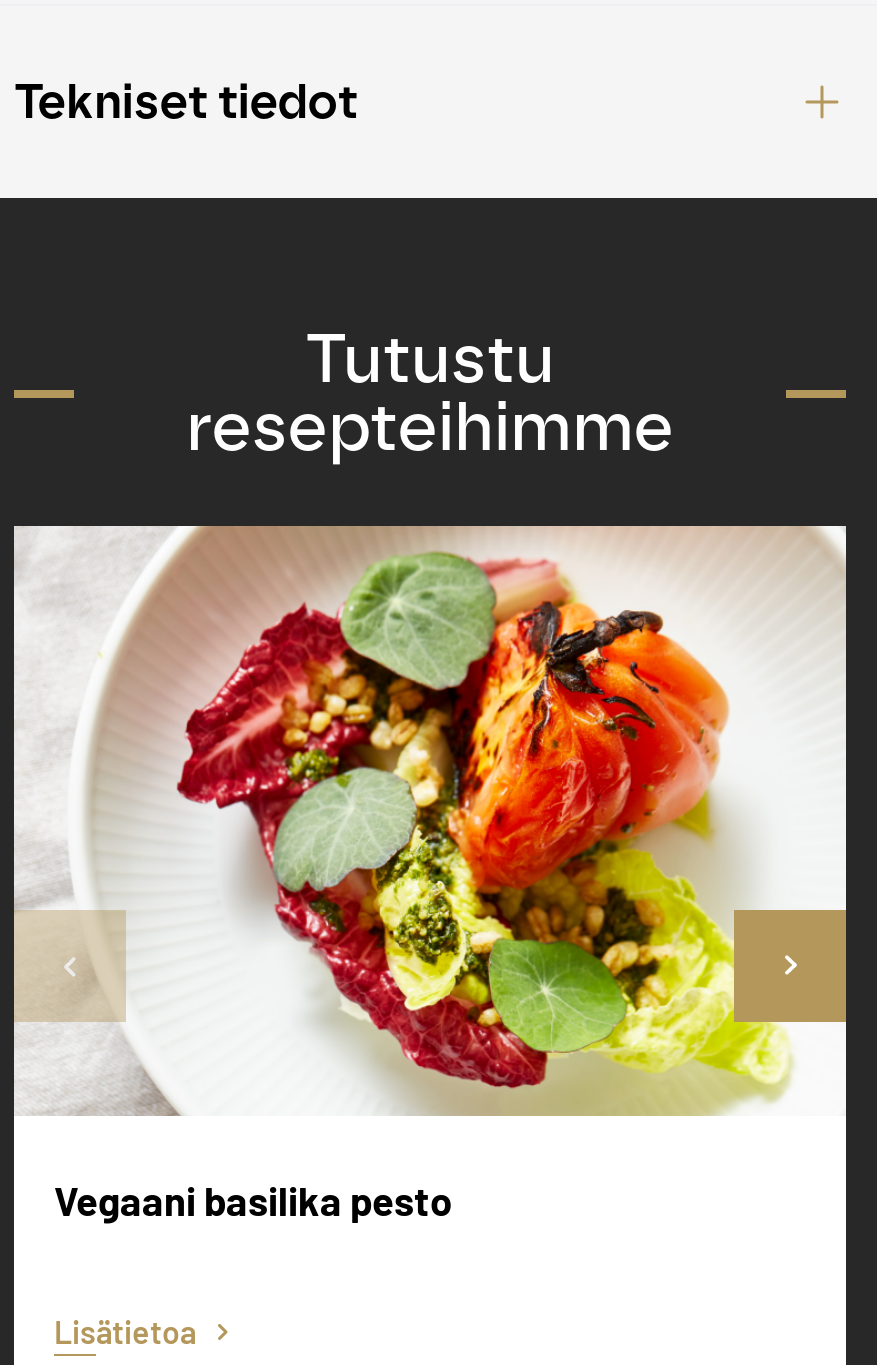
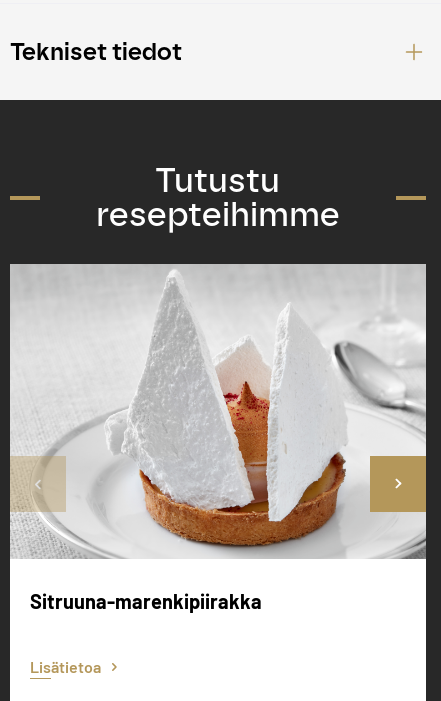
- [image]
- Vegaani basilika pesto
+ [image]
+ Sitruuna-marenkipiirakka
